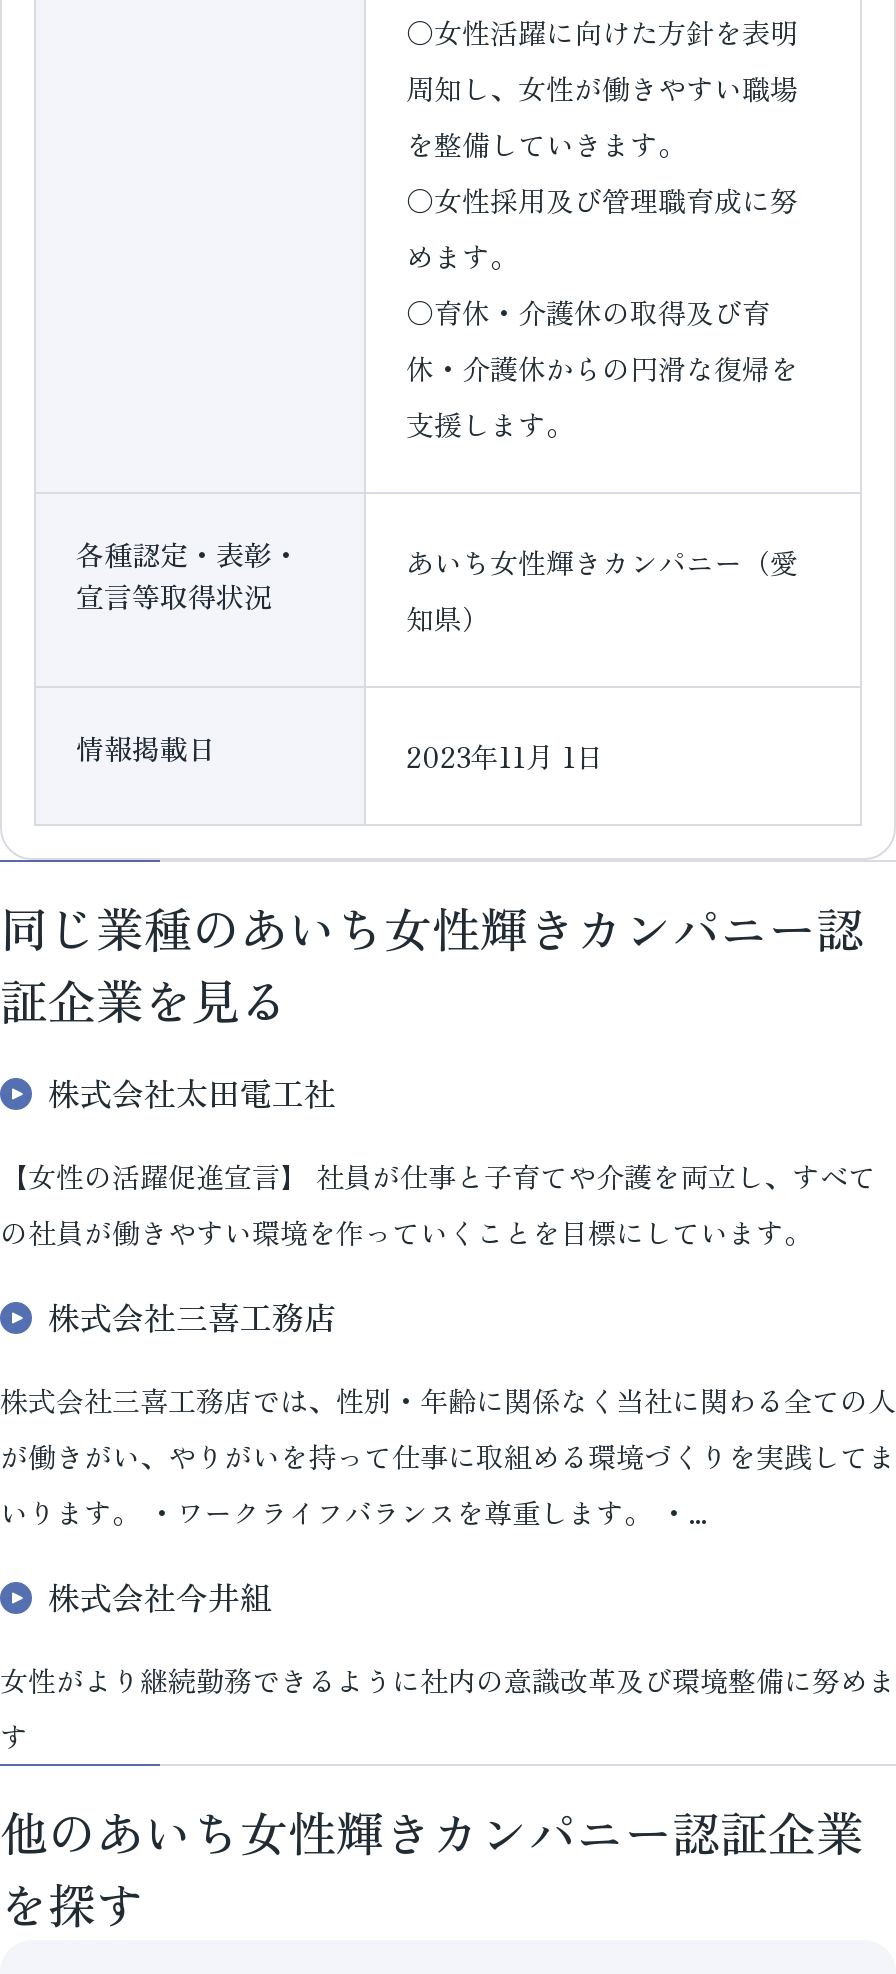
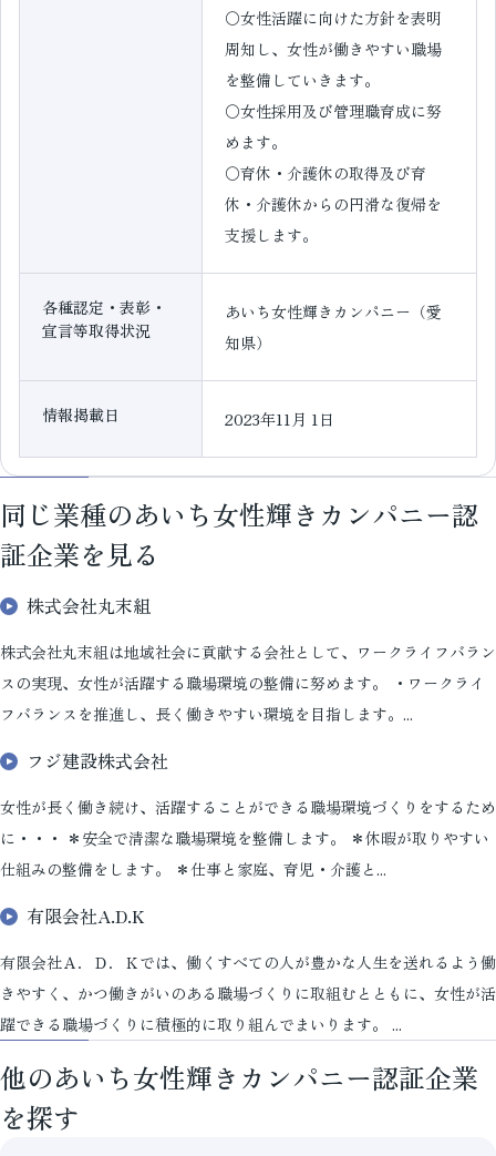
- 株式会社太田電工社
+ 株式会社丸末組

- 【女性の活躍促進宣言】 社員が仕事と子育てや介護を両立し、すべて
- の社員が働きやすい環境を作っていくことを目標にしています。
+ 株式会社丸末組は地域社会に貢献する会社として、ワークライフバラン
+ スの実現、女性が活躍する職場環境の整備に努めます。 ・ワークライ
+ フバランスを推進し、長く働きやすい環境を目指します。...

- 株式会社三喜工務店
+ フジ建設株式会社

- 株式会社三喜工務店では、性別・年齢に関係なく当社に関わる全ての人
- が働きがい、やりがいを持って仕事に取組める環境づくりを実践してま
- いります。 ・ワークライフバランスを尊重します。 ・...
+ 女性が長く働き続け、活躍することができる職場環境づくりをするため
+ に・・・ ＊安全で清潔な職場環境を整備します。 ＊休暇が取りやすい
+ 仕組みの整備をします。 ＊仕事と家庭、育児・介護と...

- 株式会社今井組
+ 有限会社A.D.K

- 女性がより継続勤務できるように社内の意識改革及び環境整備に努めま
- す
+ 有限会社Ａ．Ｄ．Ｋでは、働くすべての人が豊かな人生を送れるよう働
+ きやすく、かつ働きがいのある職場づくりに取組むとともに、女性が活
+ 躍できる職場づくりに積極的に取り組んでまいります。 ...
